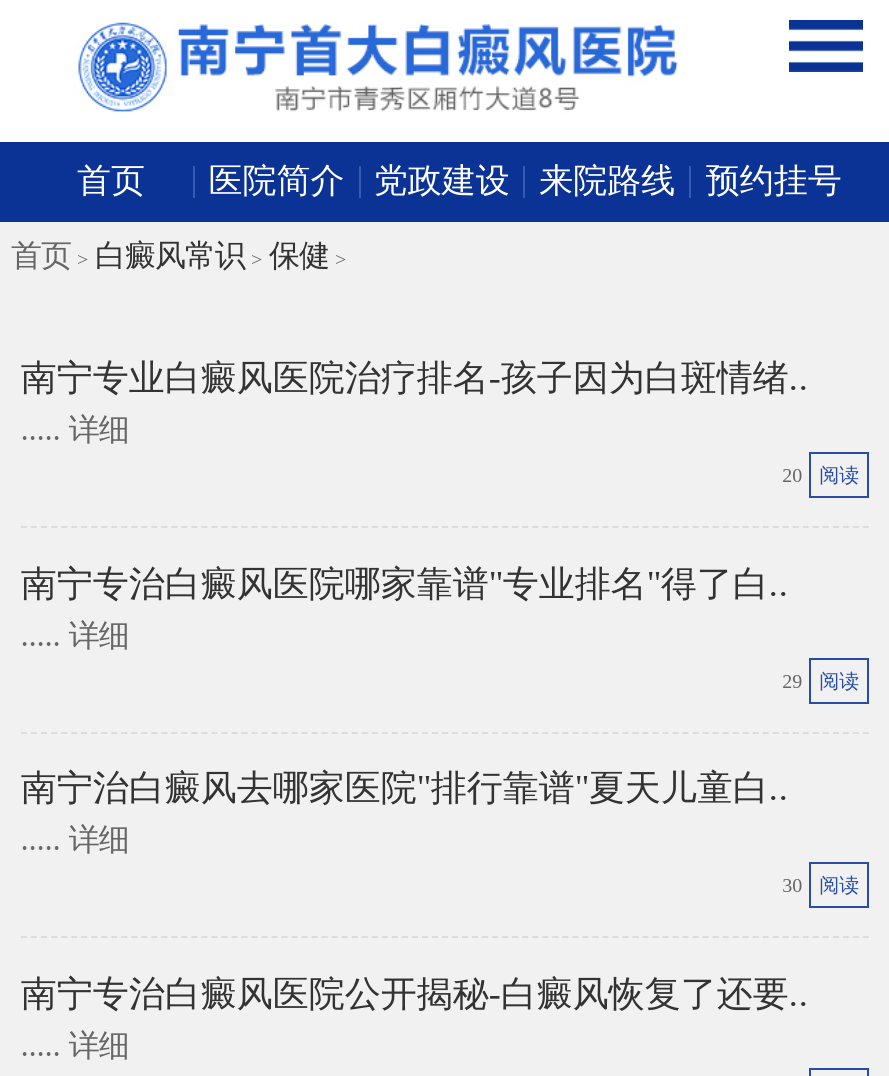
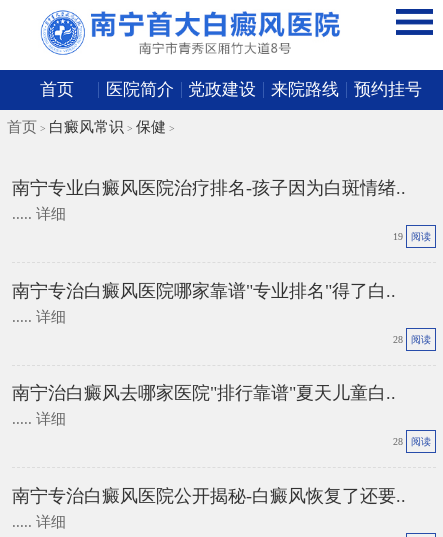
- 20 阅读
+ 19 阅读

- 29 阅读
+ 28 阅读

- 30 阅读
+ 28 阅读
